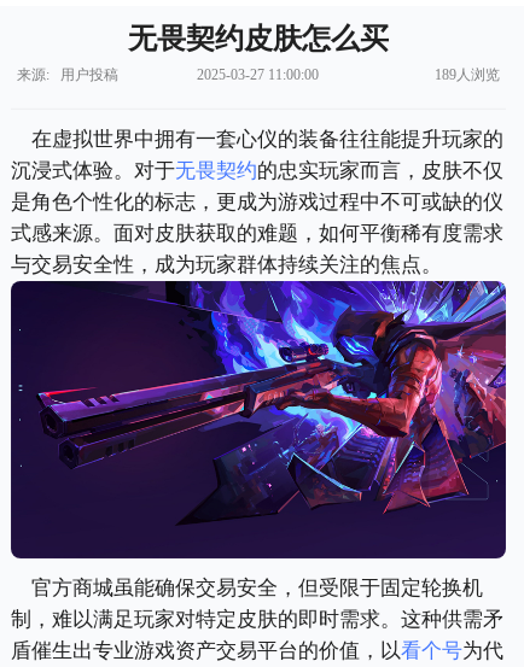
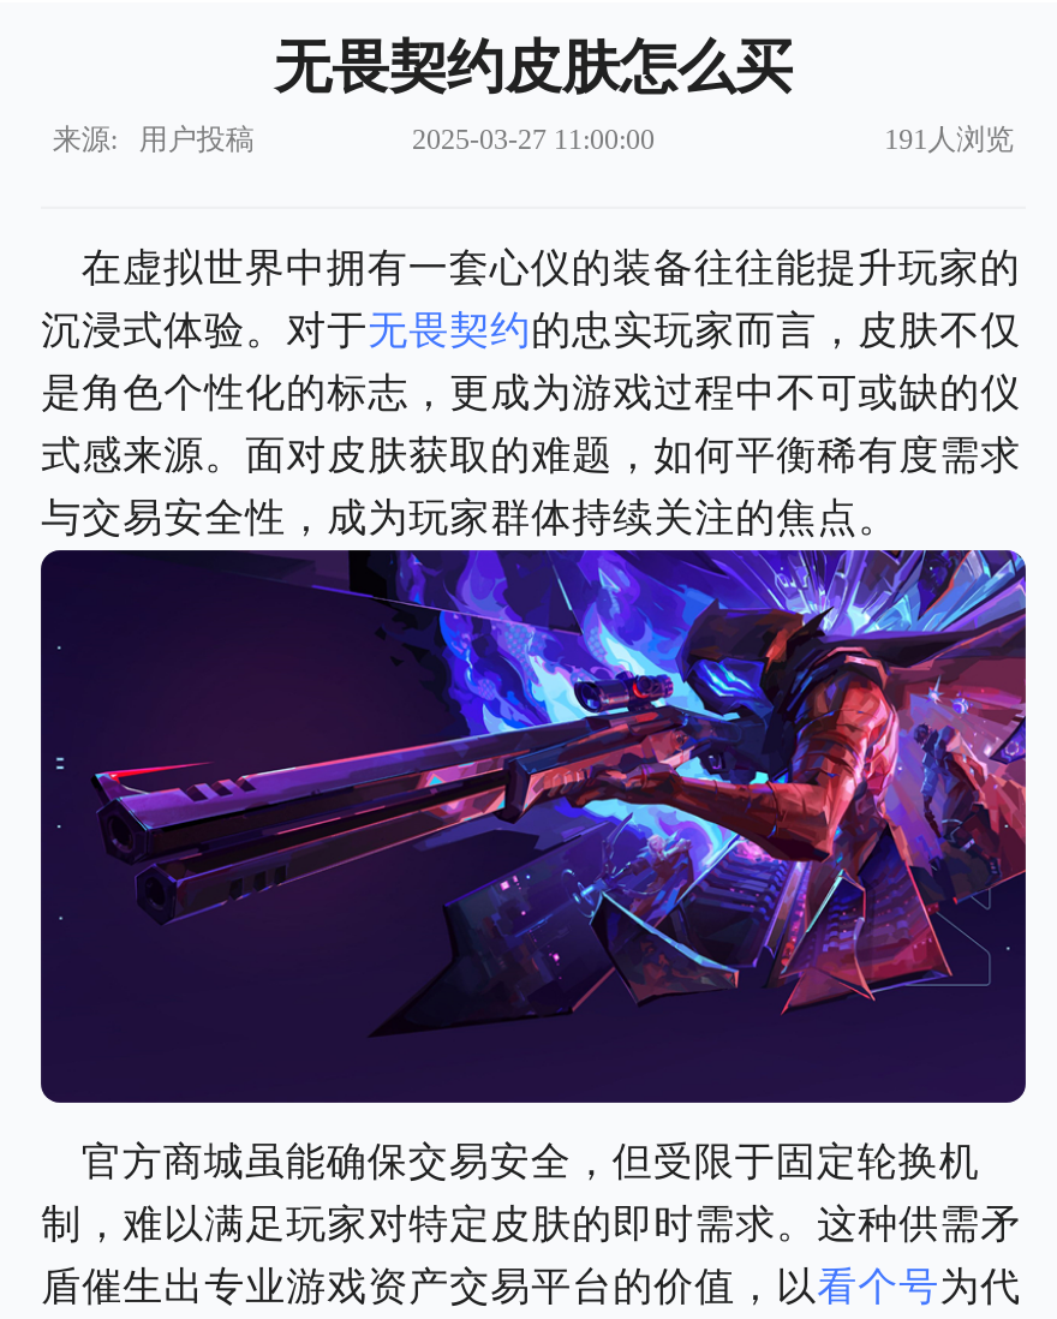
- 189人浏览
+ 191人浏览
